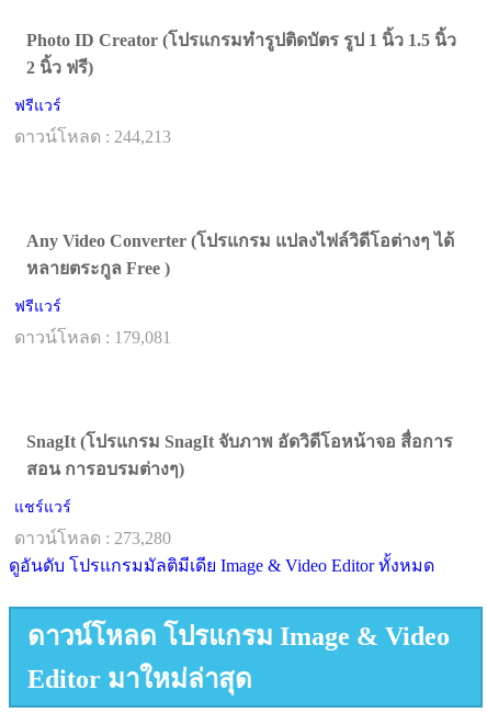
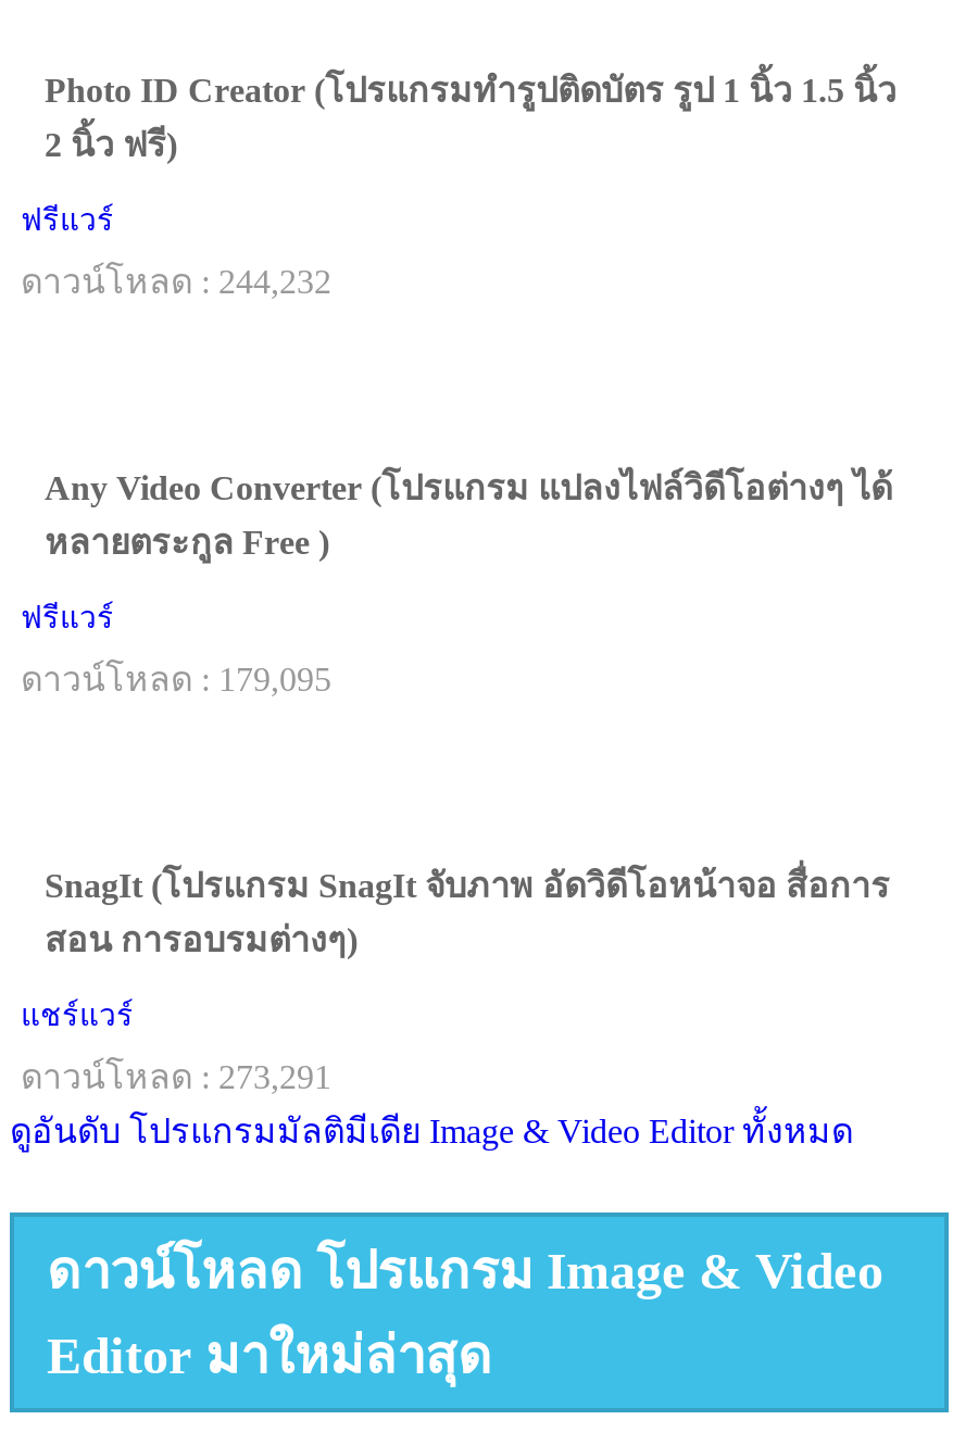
- ดาวน์โหลด : 244,213
+ ดาวน์โหลด : 244,232

- ดาวน์โหลด : 179,081
+ ดาวน์โหลด : 179,095

- ดาวน์โหลด : 273,280
+ ดาวน์โหลด : 273,291
